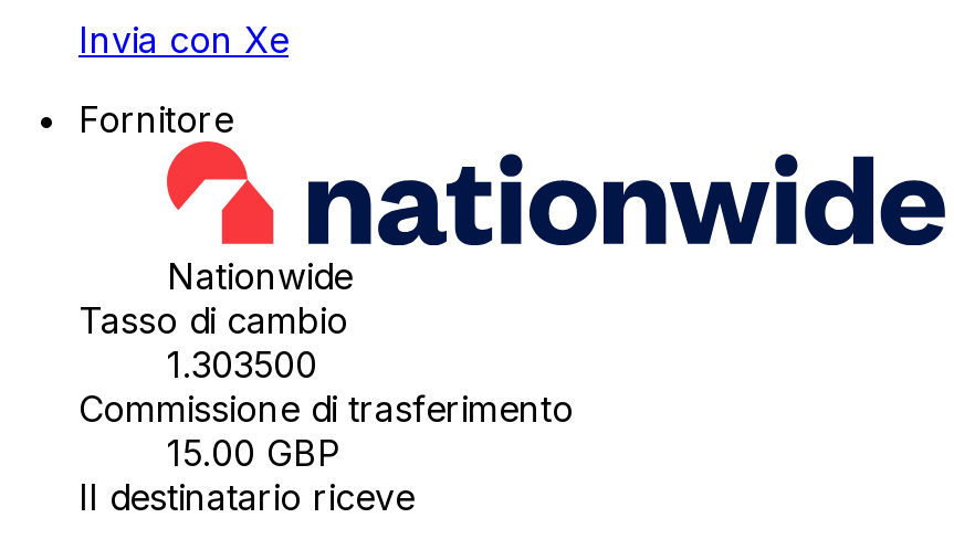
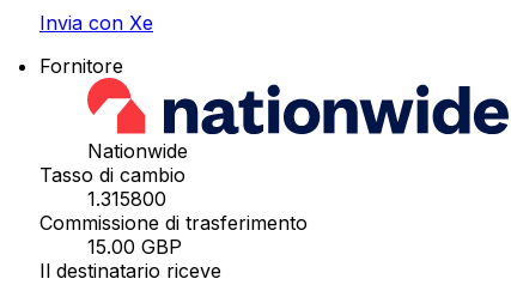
- 1.303500
+ 1.315800
